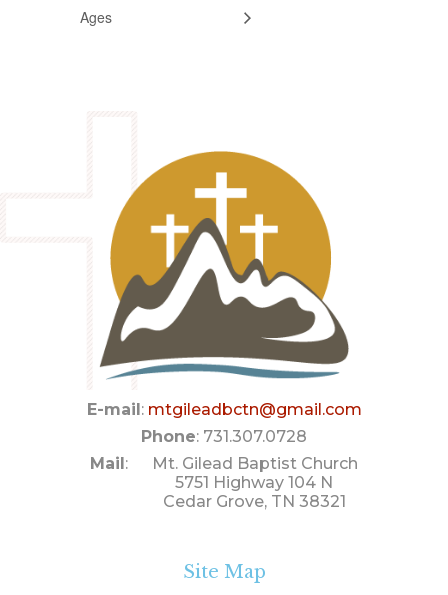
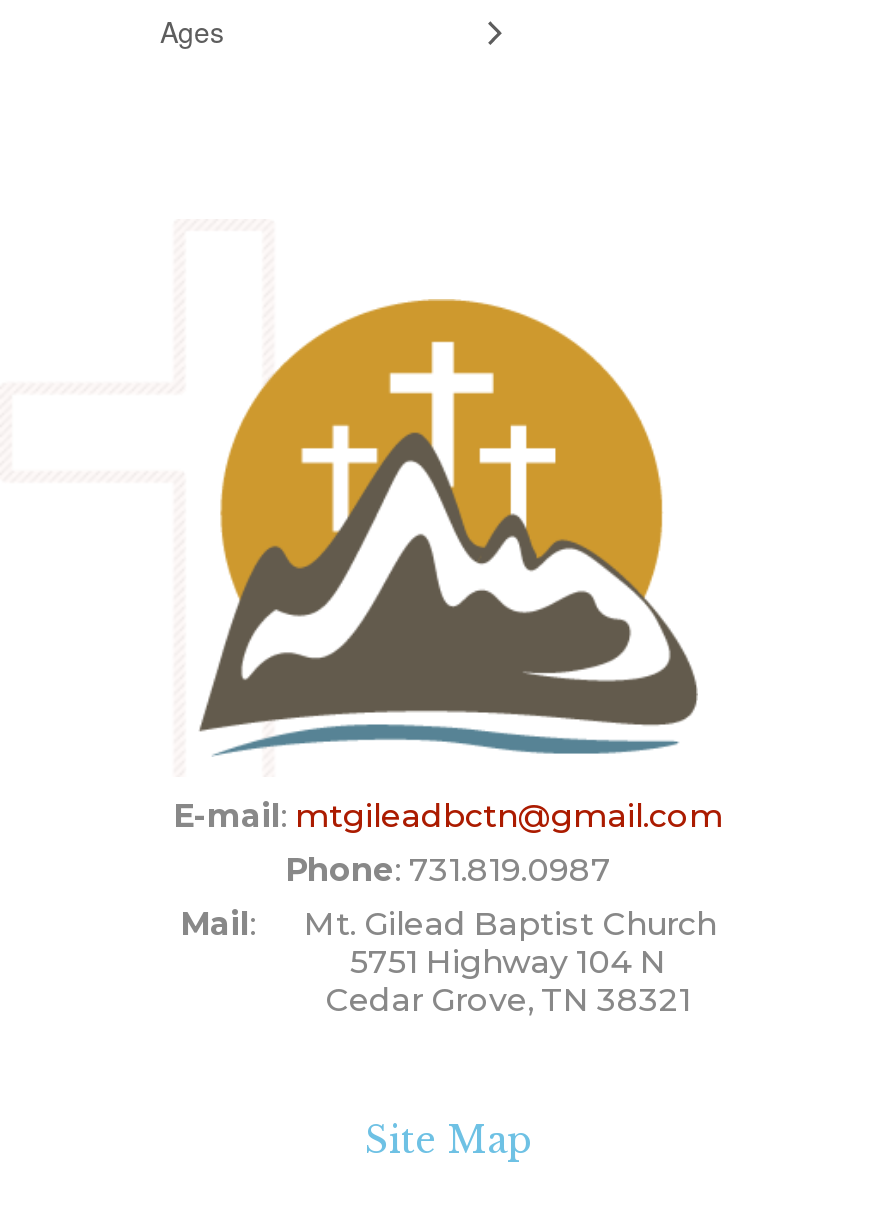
- Phone: 731.307.0728
+ Phone: 731.819.0987
